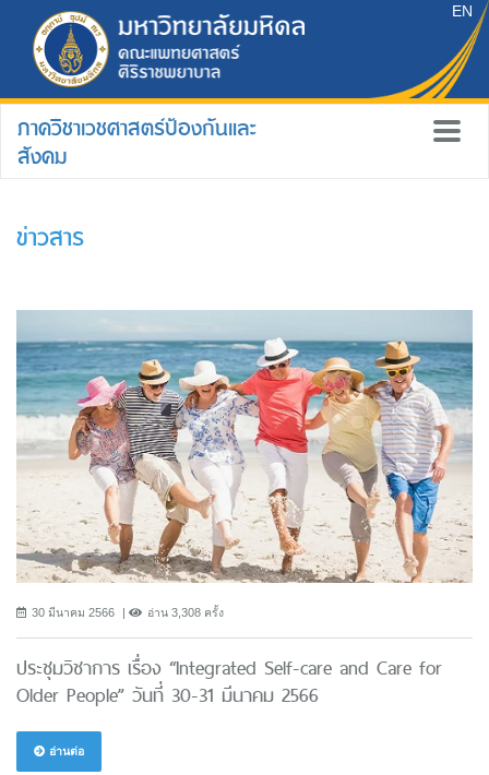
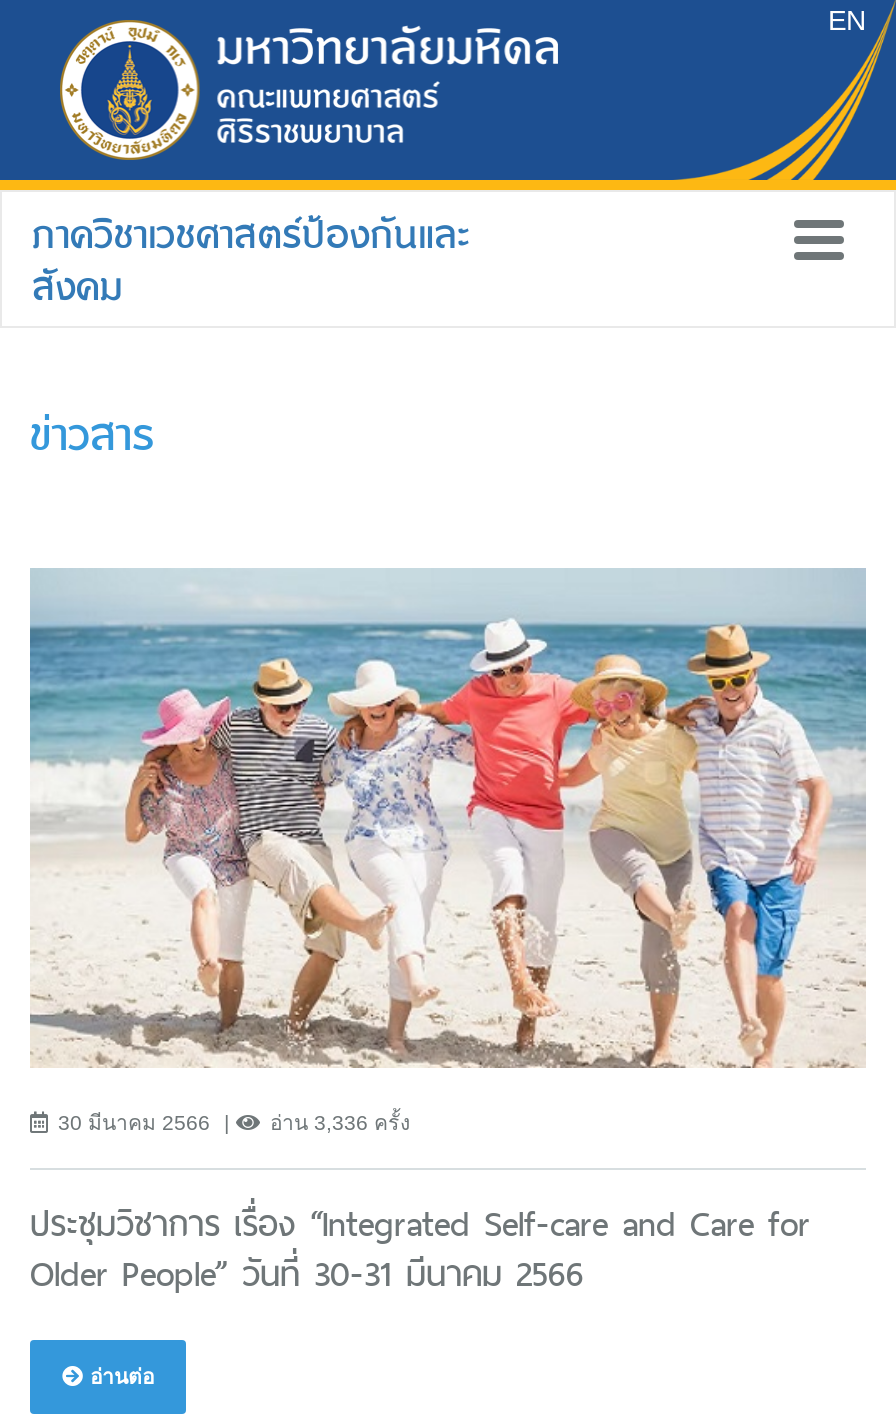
- อ่าน 3,308 ครั้ง
+ อ่าน 3,336 ครั้ง
